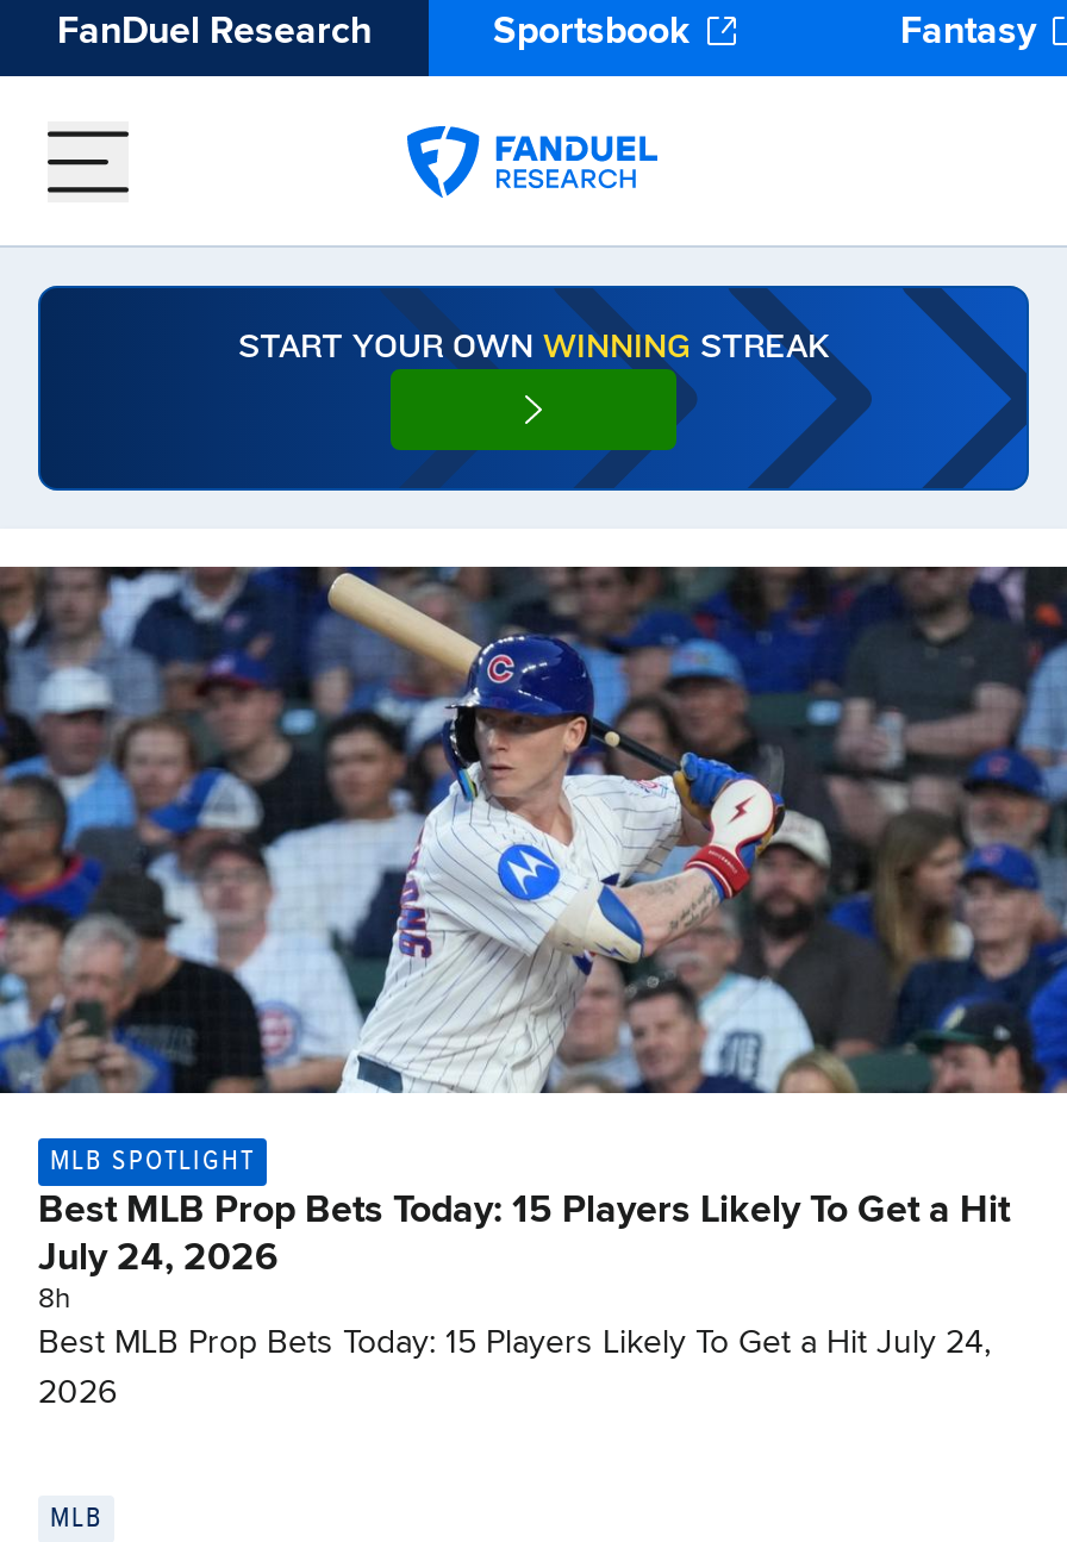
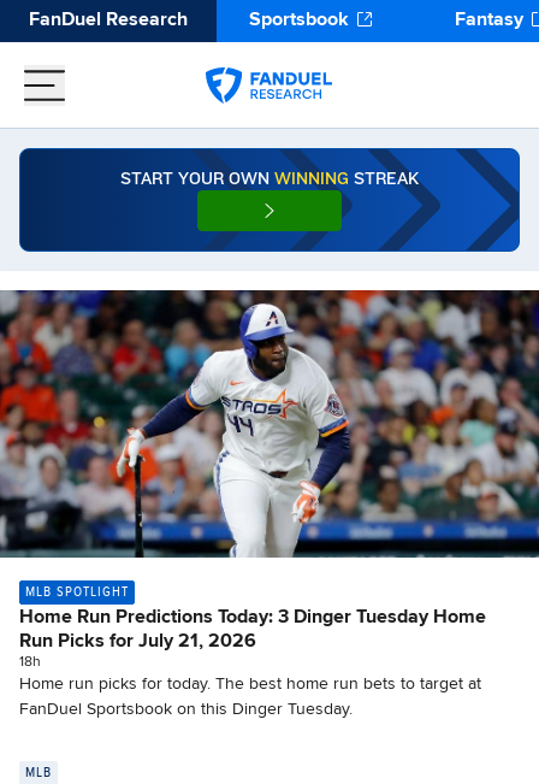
- [image]
+ [image]

- Best MLB Prop Bets Today: 15 Players Likely To Get a Hit
- July 24, 2026
- 8h
- Best MLB Prop Bets Today: 15 Players Likely To Get a Hit July 24,
+ Home Run Predictions Today: 3 Dinger Tuesday Home
+ Run Picks for July 21, 2026
+ 18h
+ Home run picks for today. The best home run bets to target at

- 2026
+ FanDuel Sportsbook on this Dinger Tuesday.
